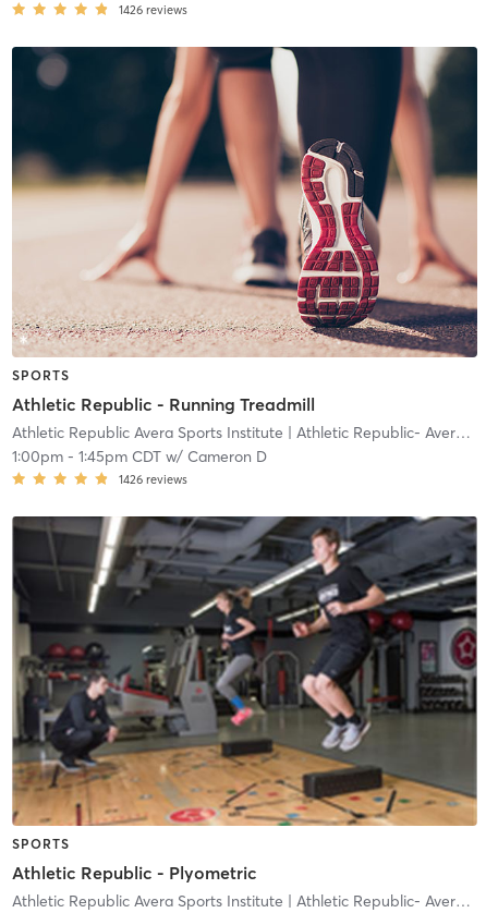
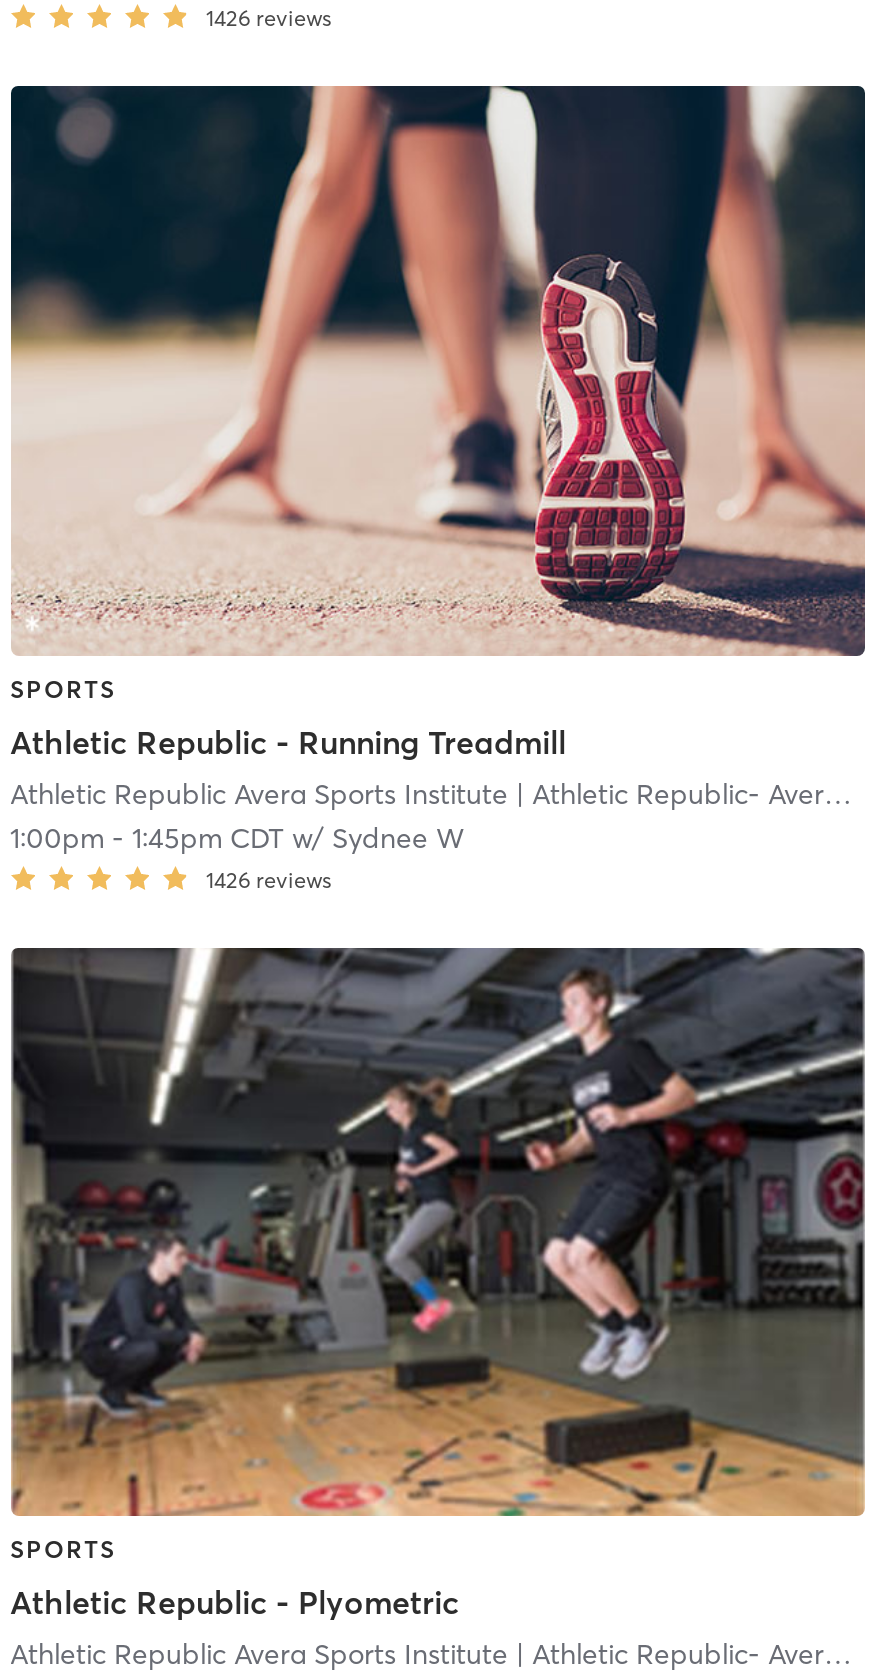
- 1:00pm - 1:45pm CDT w/ Cameron D
+ 1:00pm - 1:45pm CDT w/ Sydnee W
